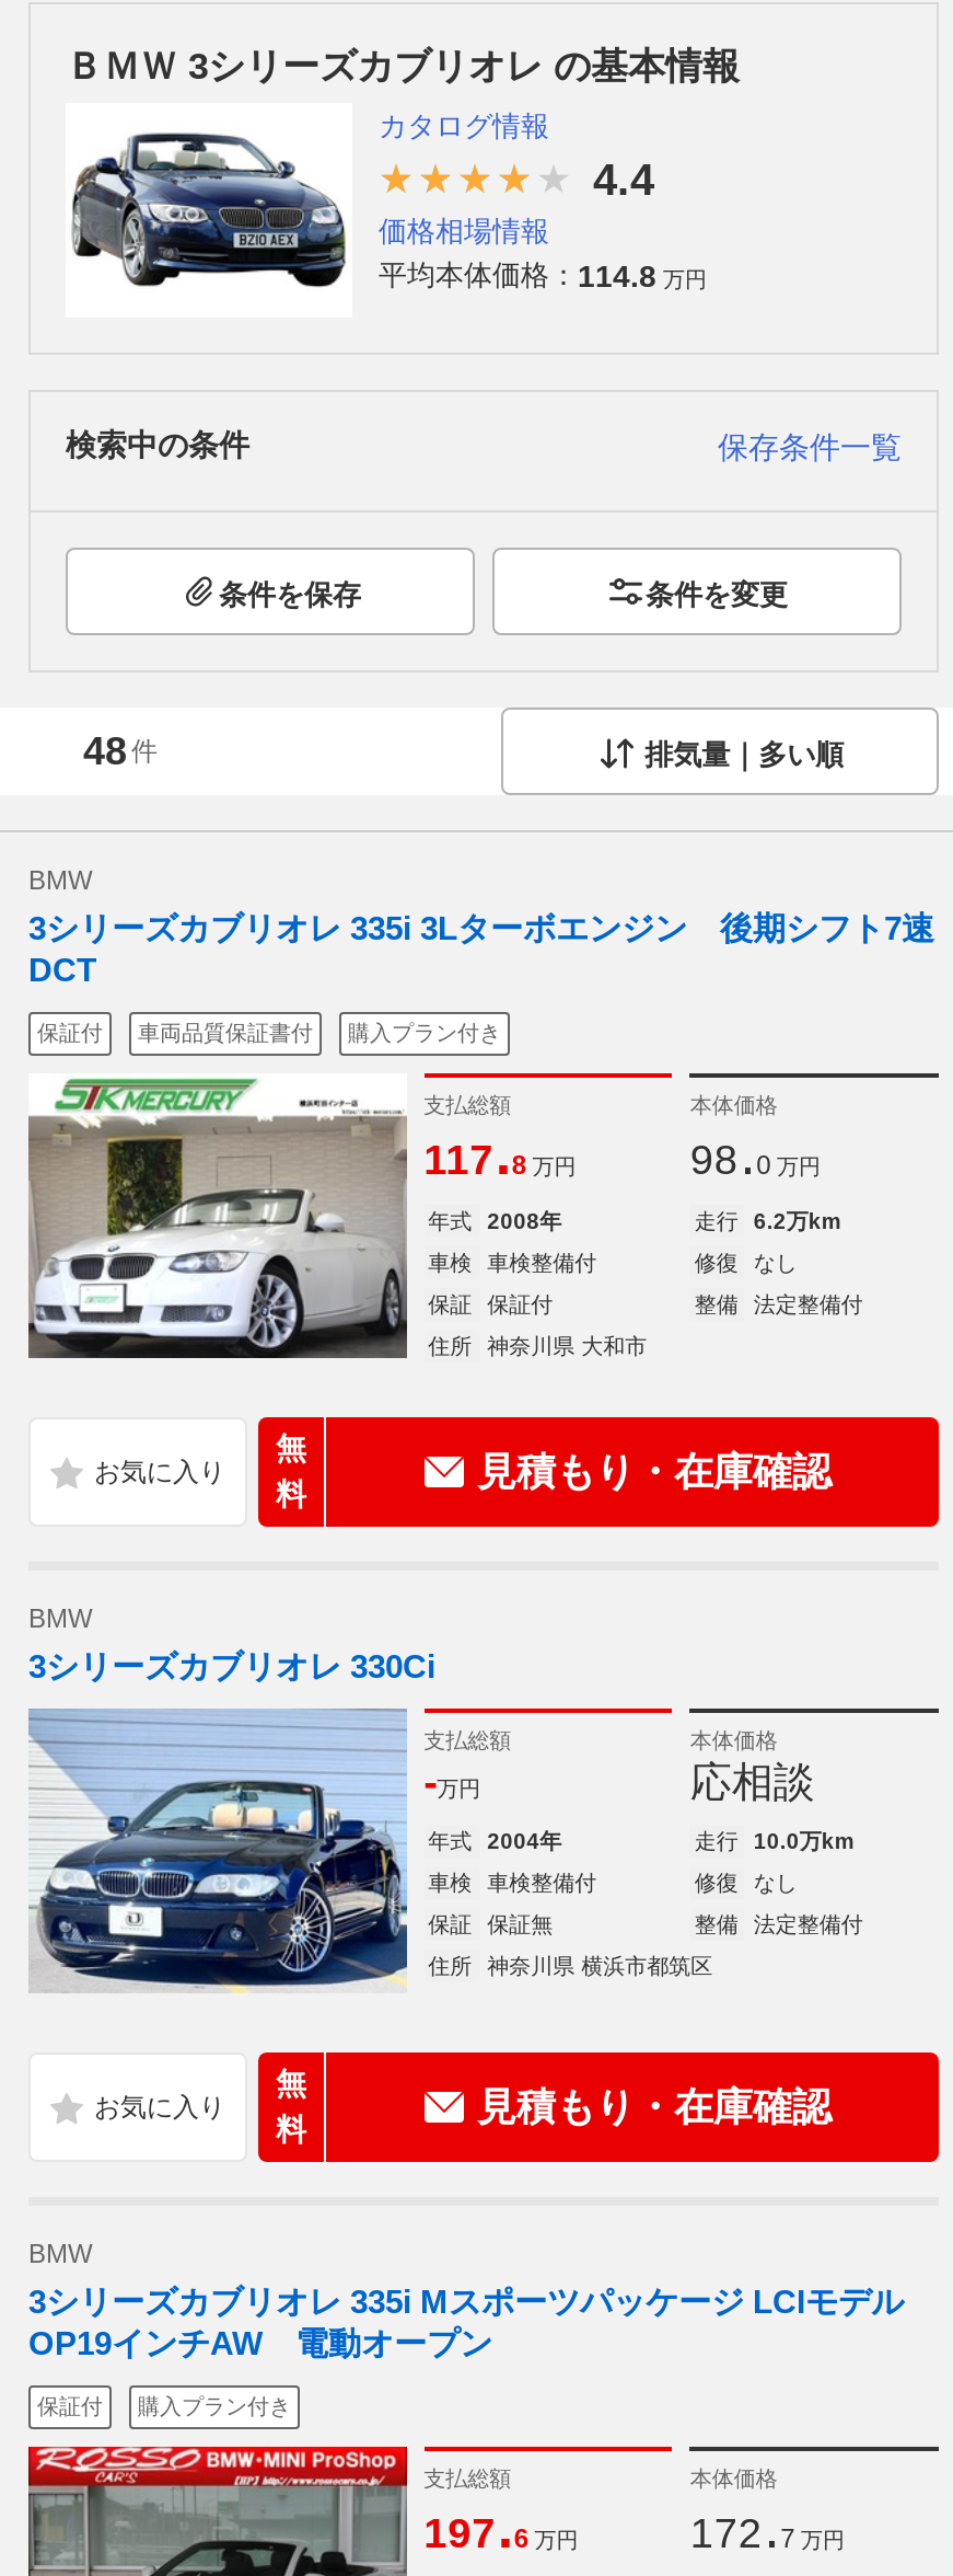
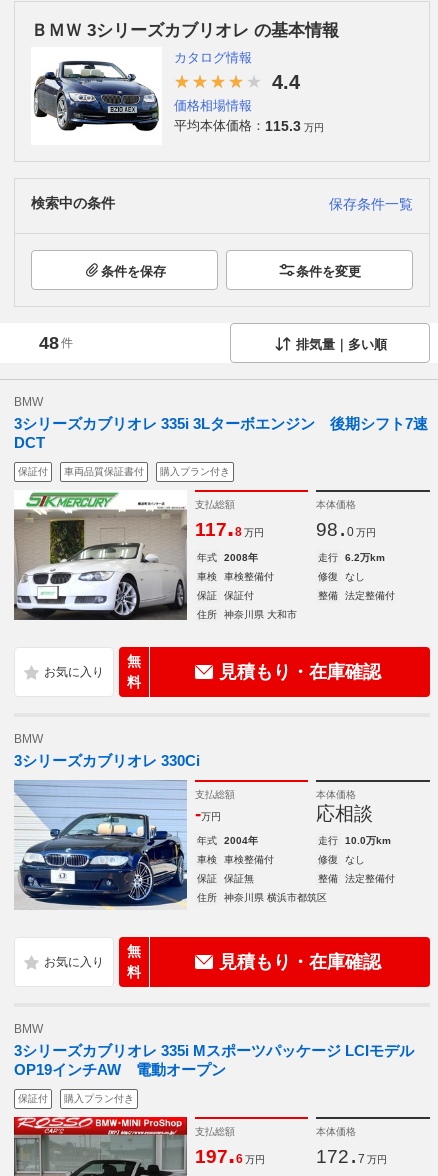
- 平均本体価格：114.8 万円
+ 平均本体価格：115.3 万円
